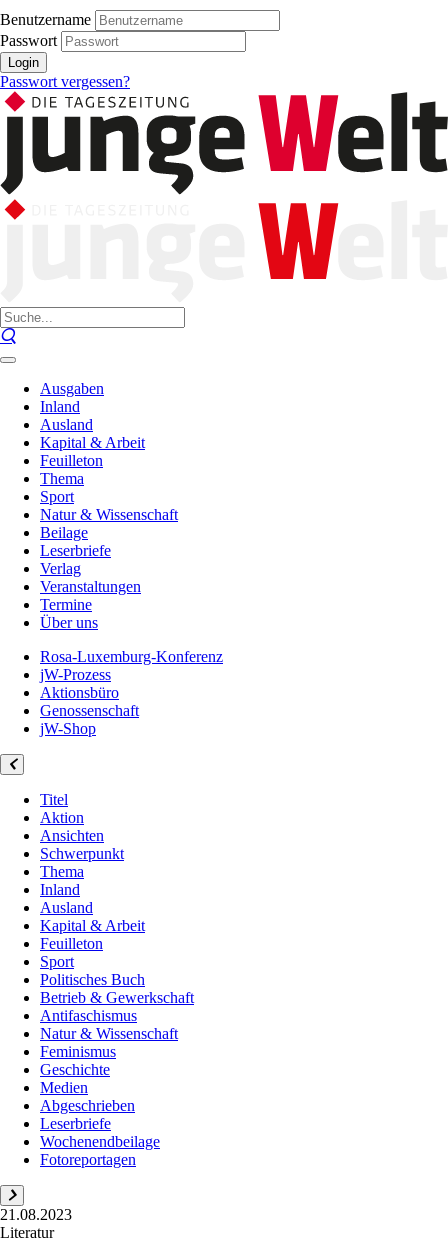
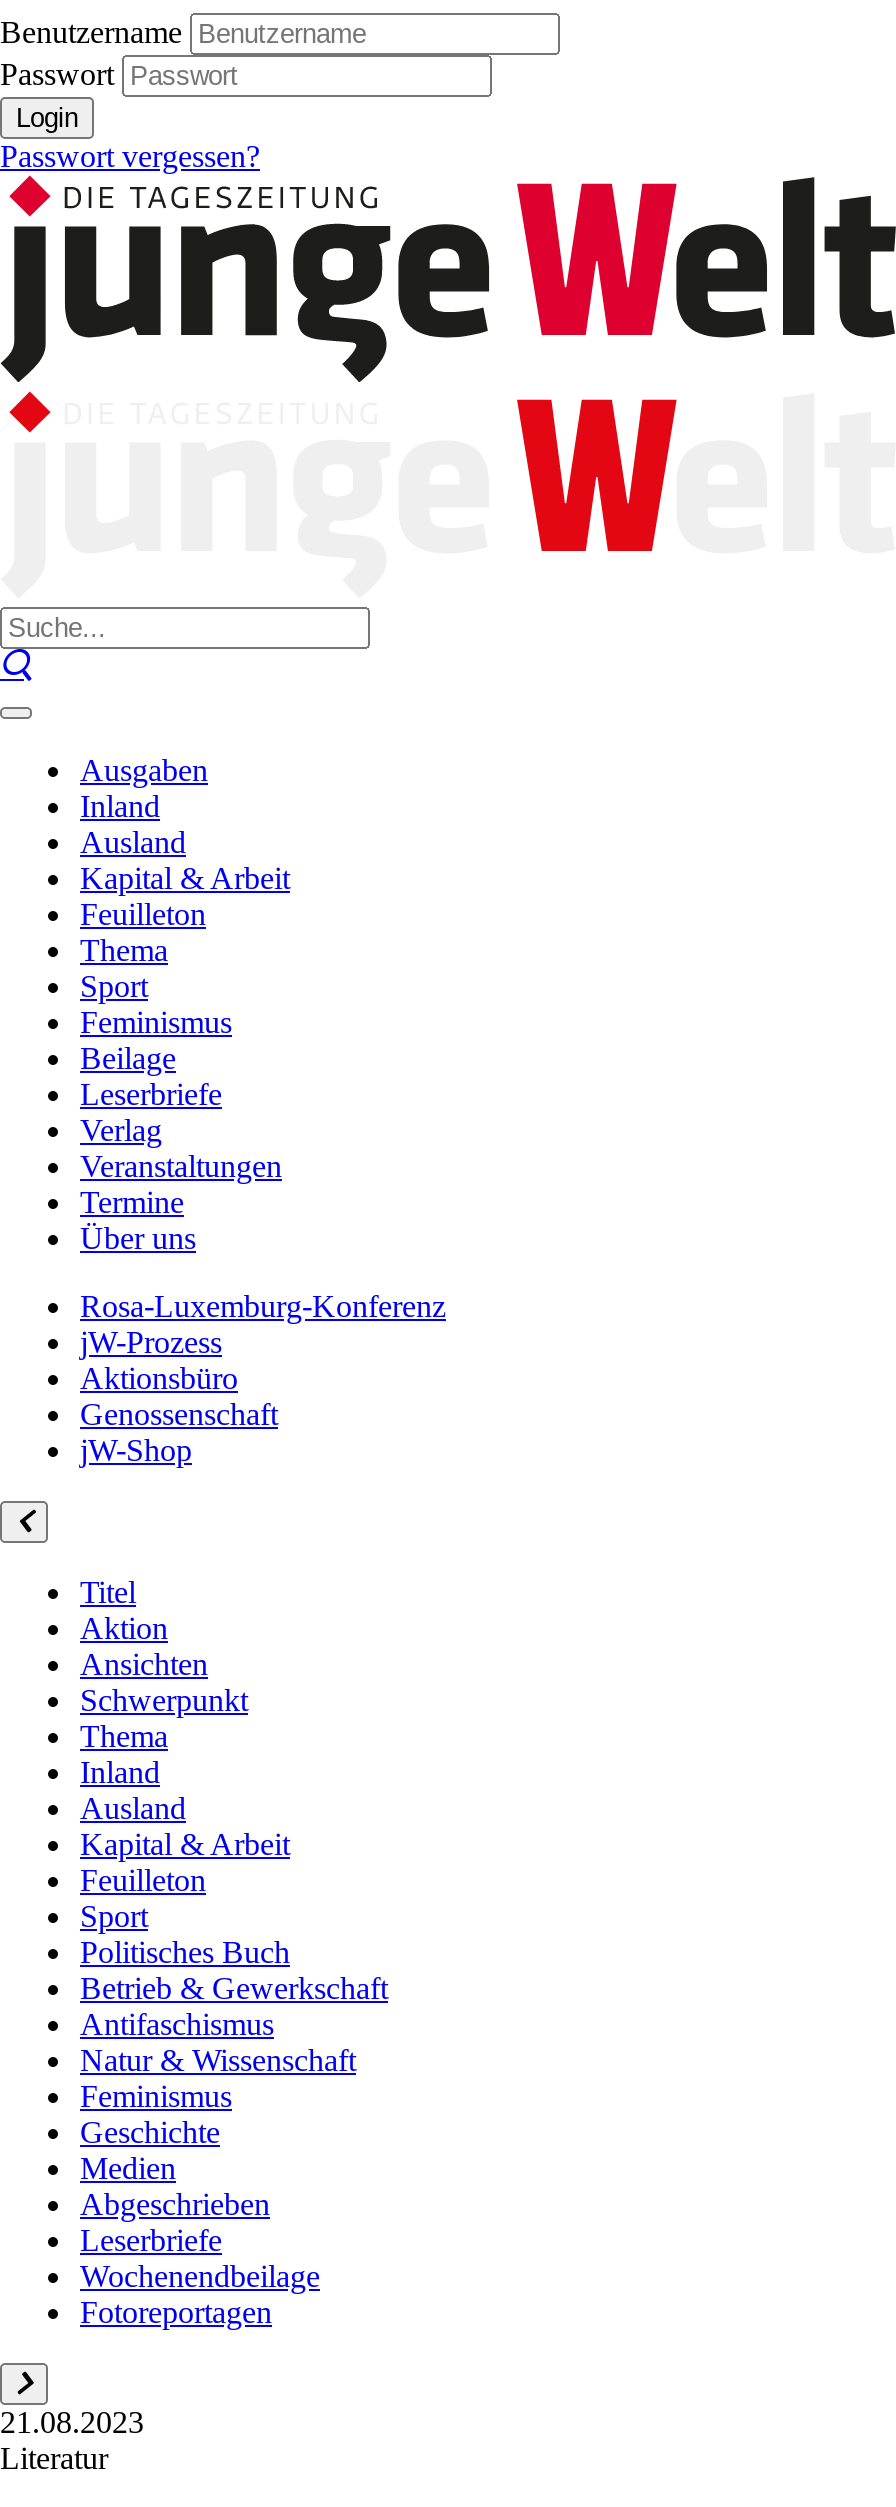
- Natur & Wissenschaft
+ Feminismus
